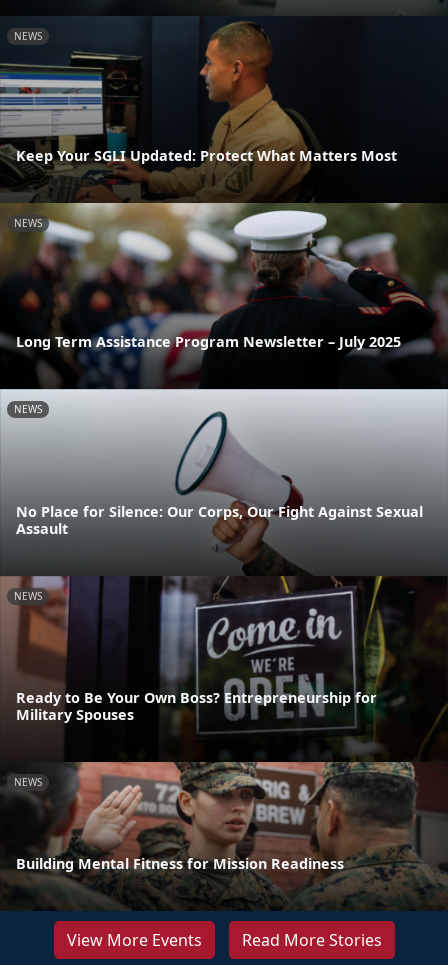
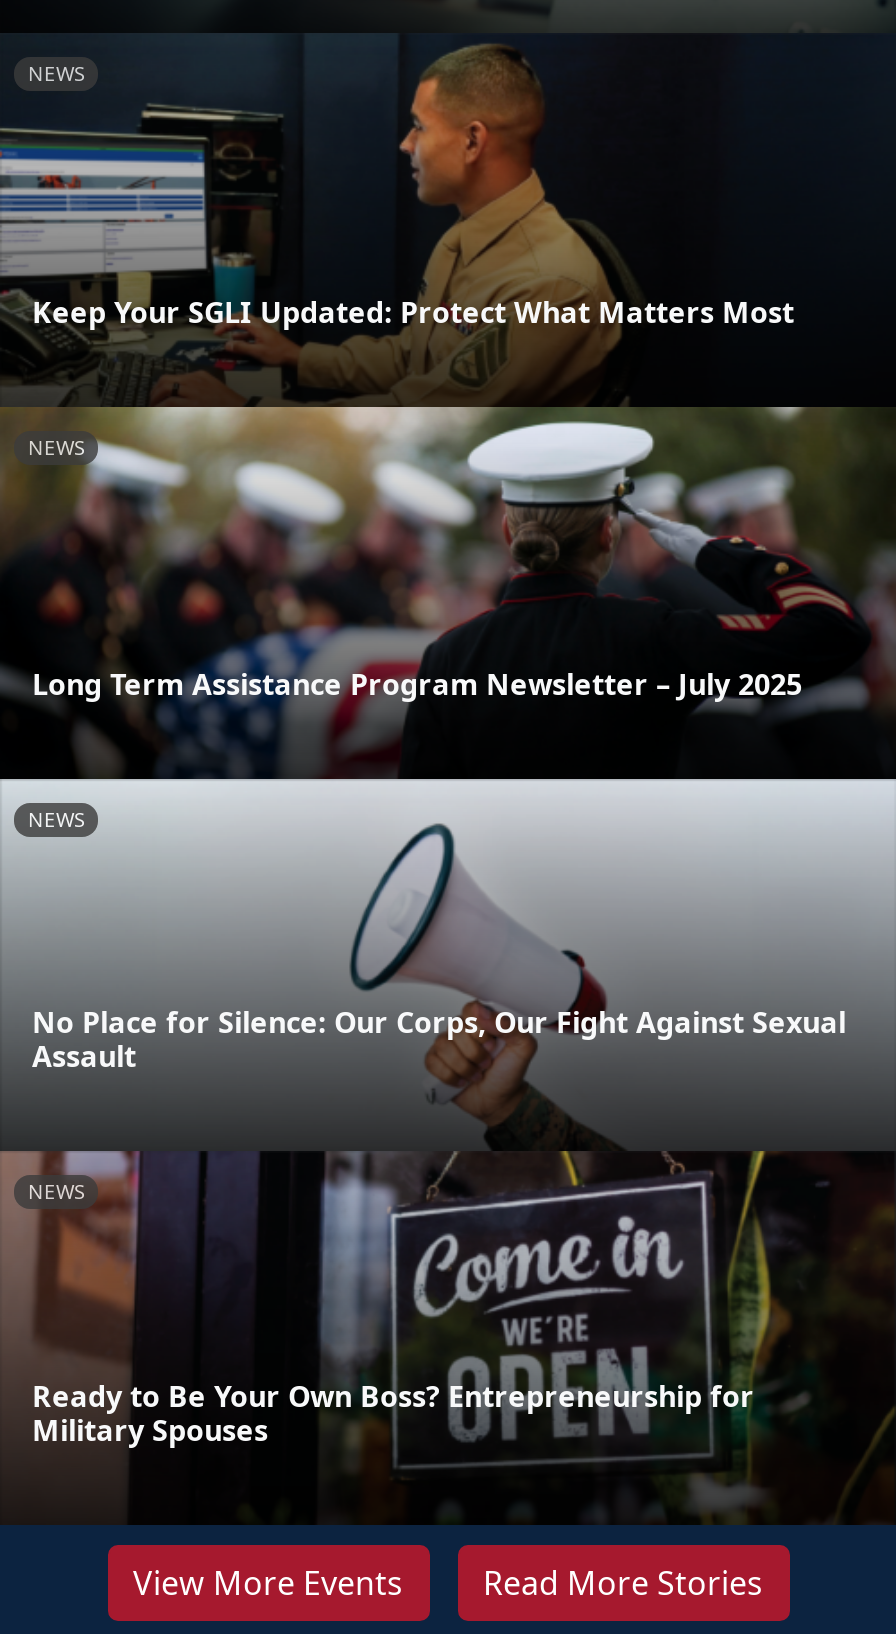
- [image]
- NEWS

- Building Mental Fitness for Mission Readiness
